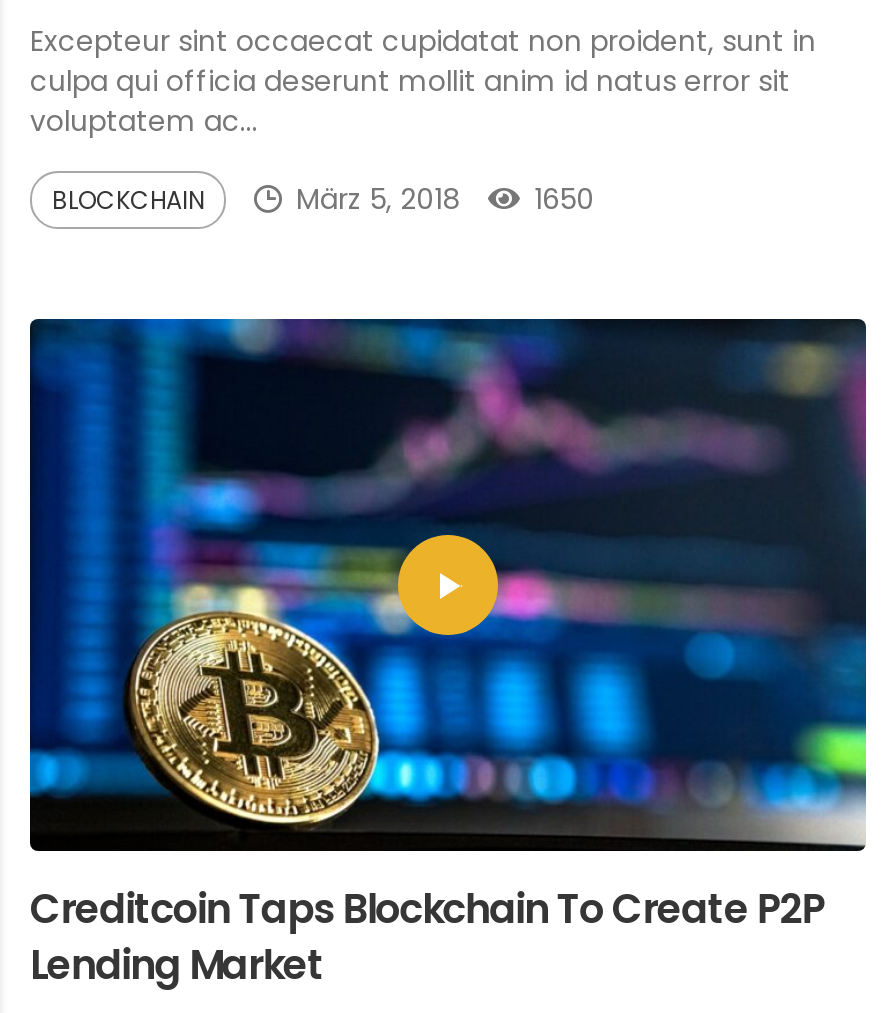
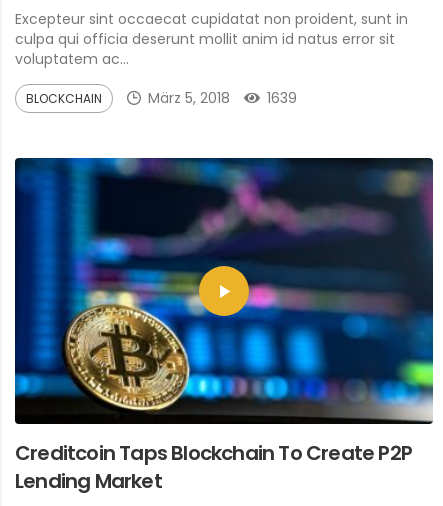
- März 5, 2018 1650
+ März 5, 2018 1639
